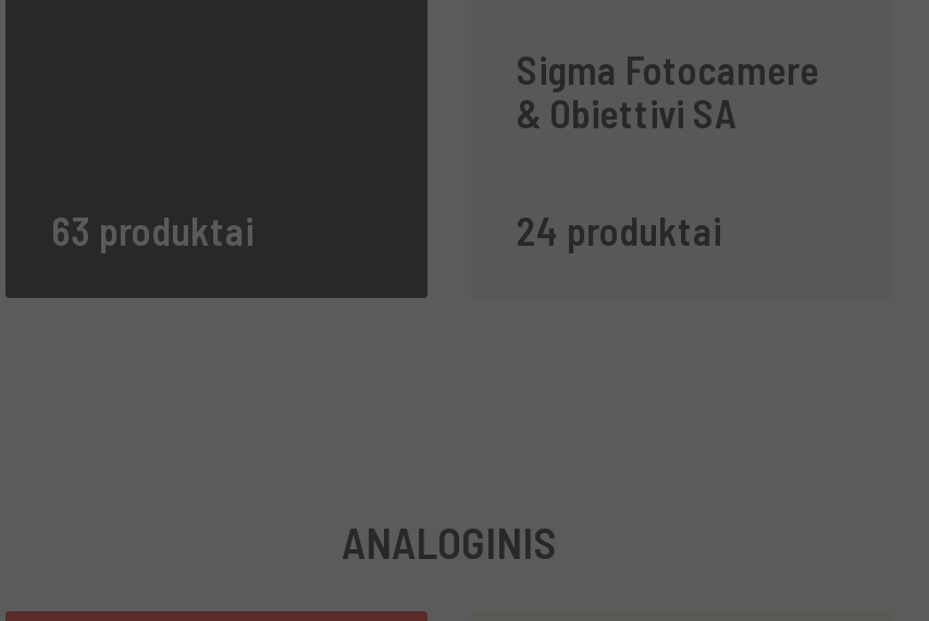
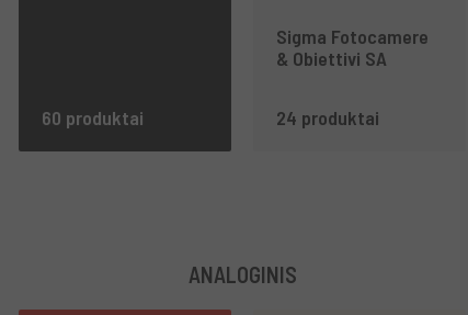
- 63 produktai
+ 60 produktai
